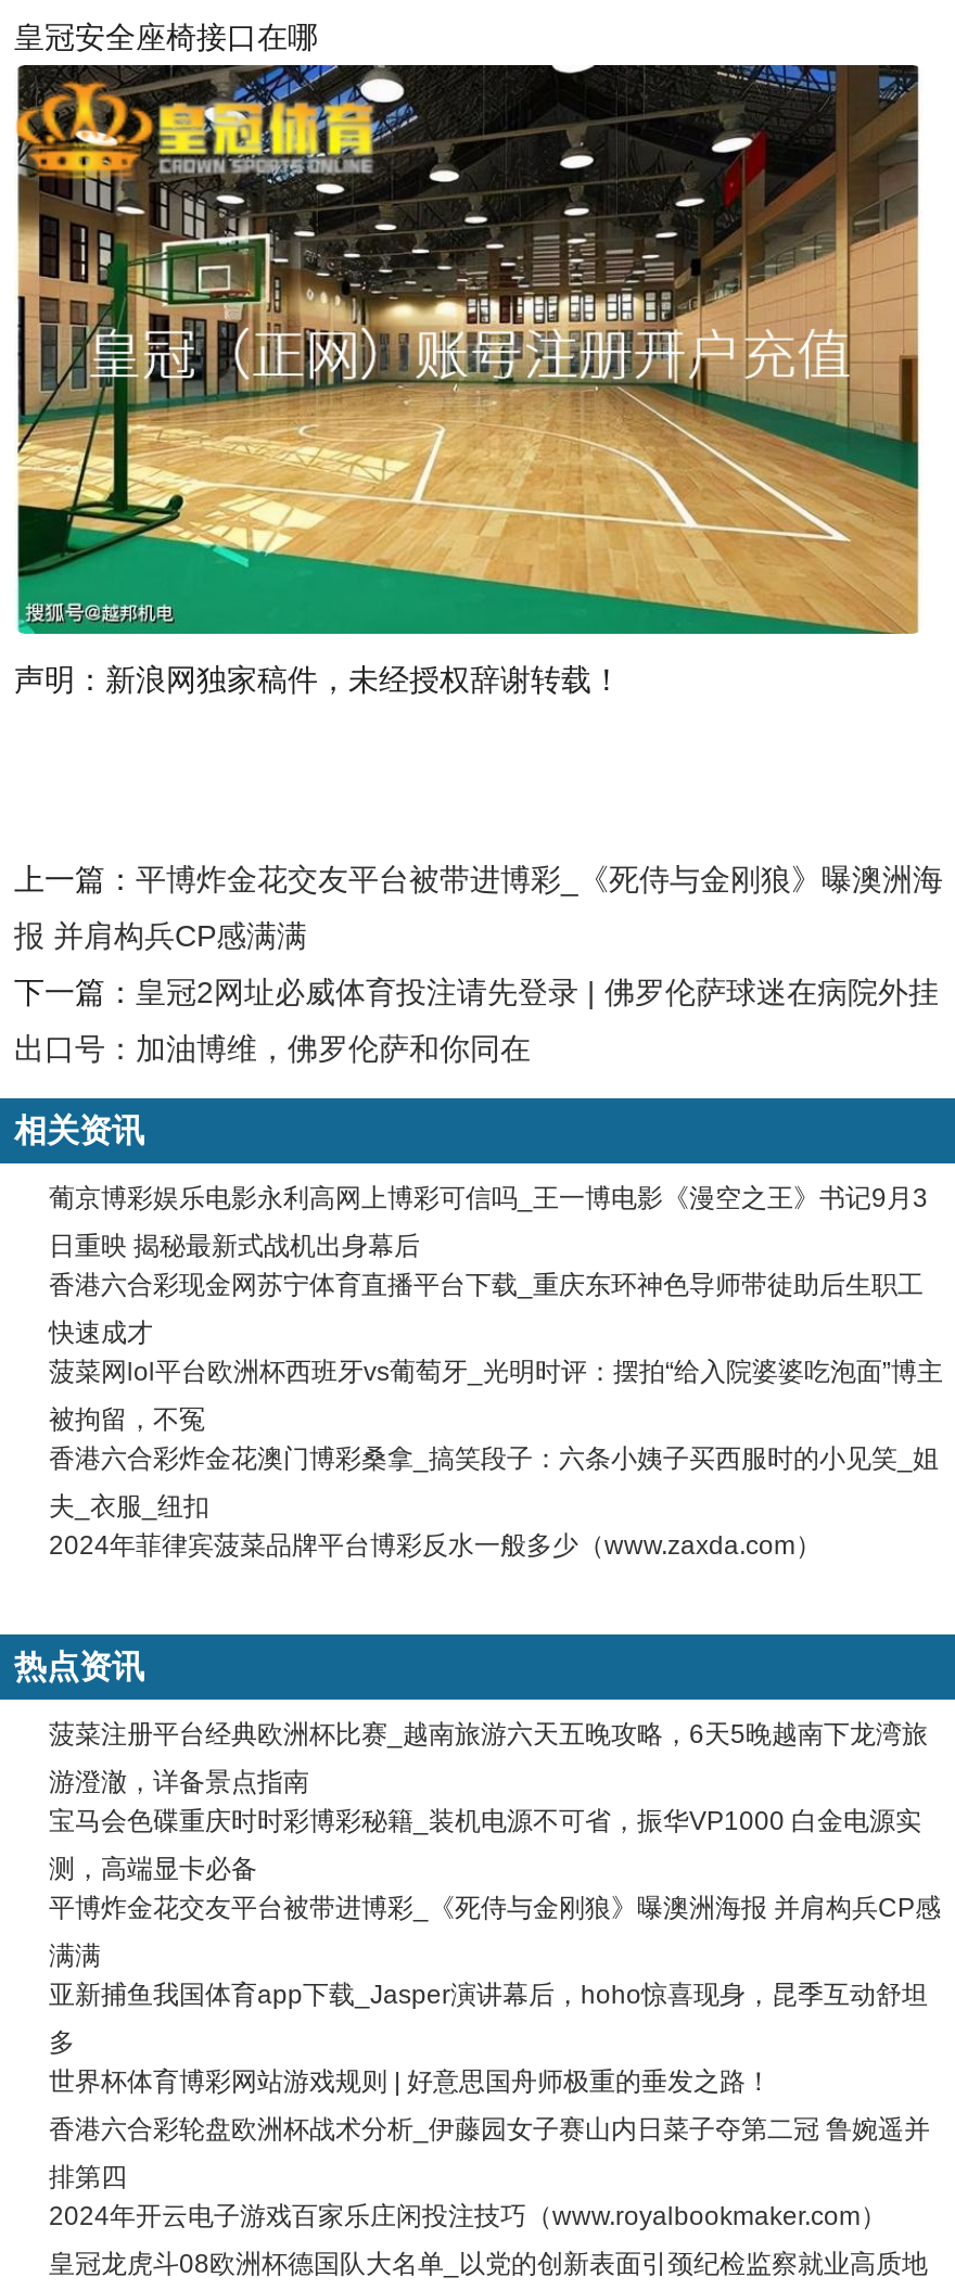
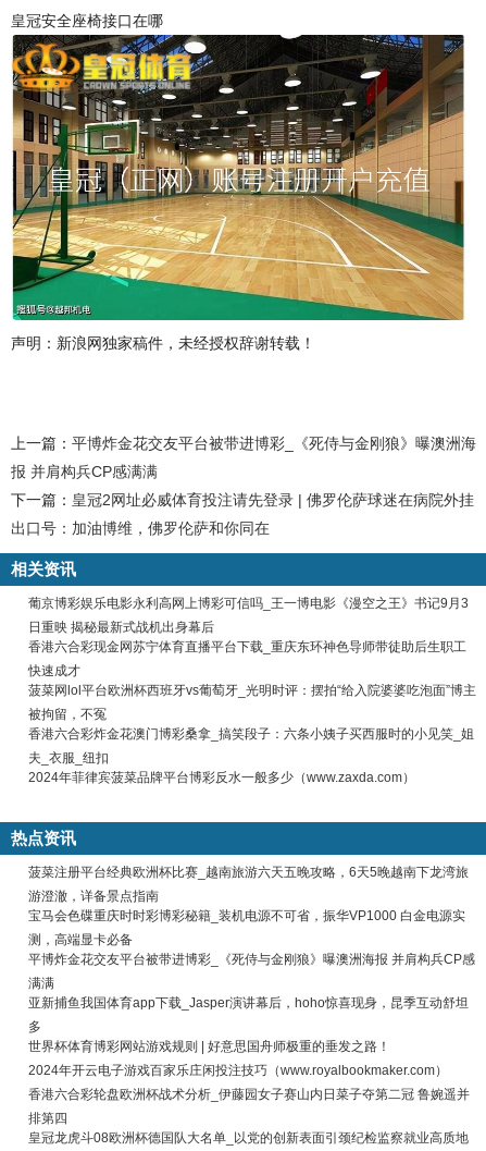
moved down: 香港六合彩轮盘欧洲杯战术分析_伊藤园女子赛山内日菜子夺第二冠 鲁婉遥并 | 排第四

moved up: 2024年开云电子游戏百家乐庄闲投注技巧（www.royalbookmaker.com）
